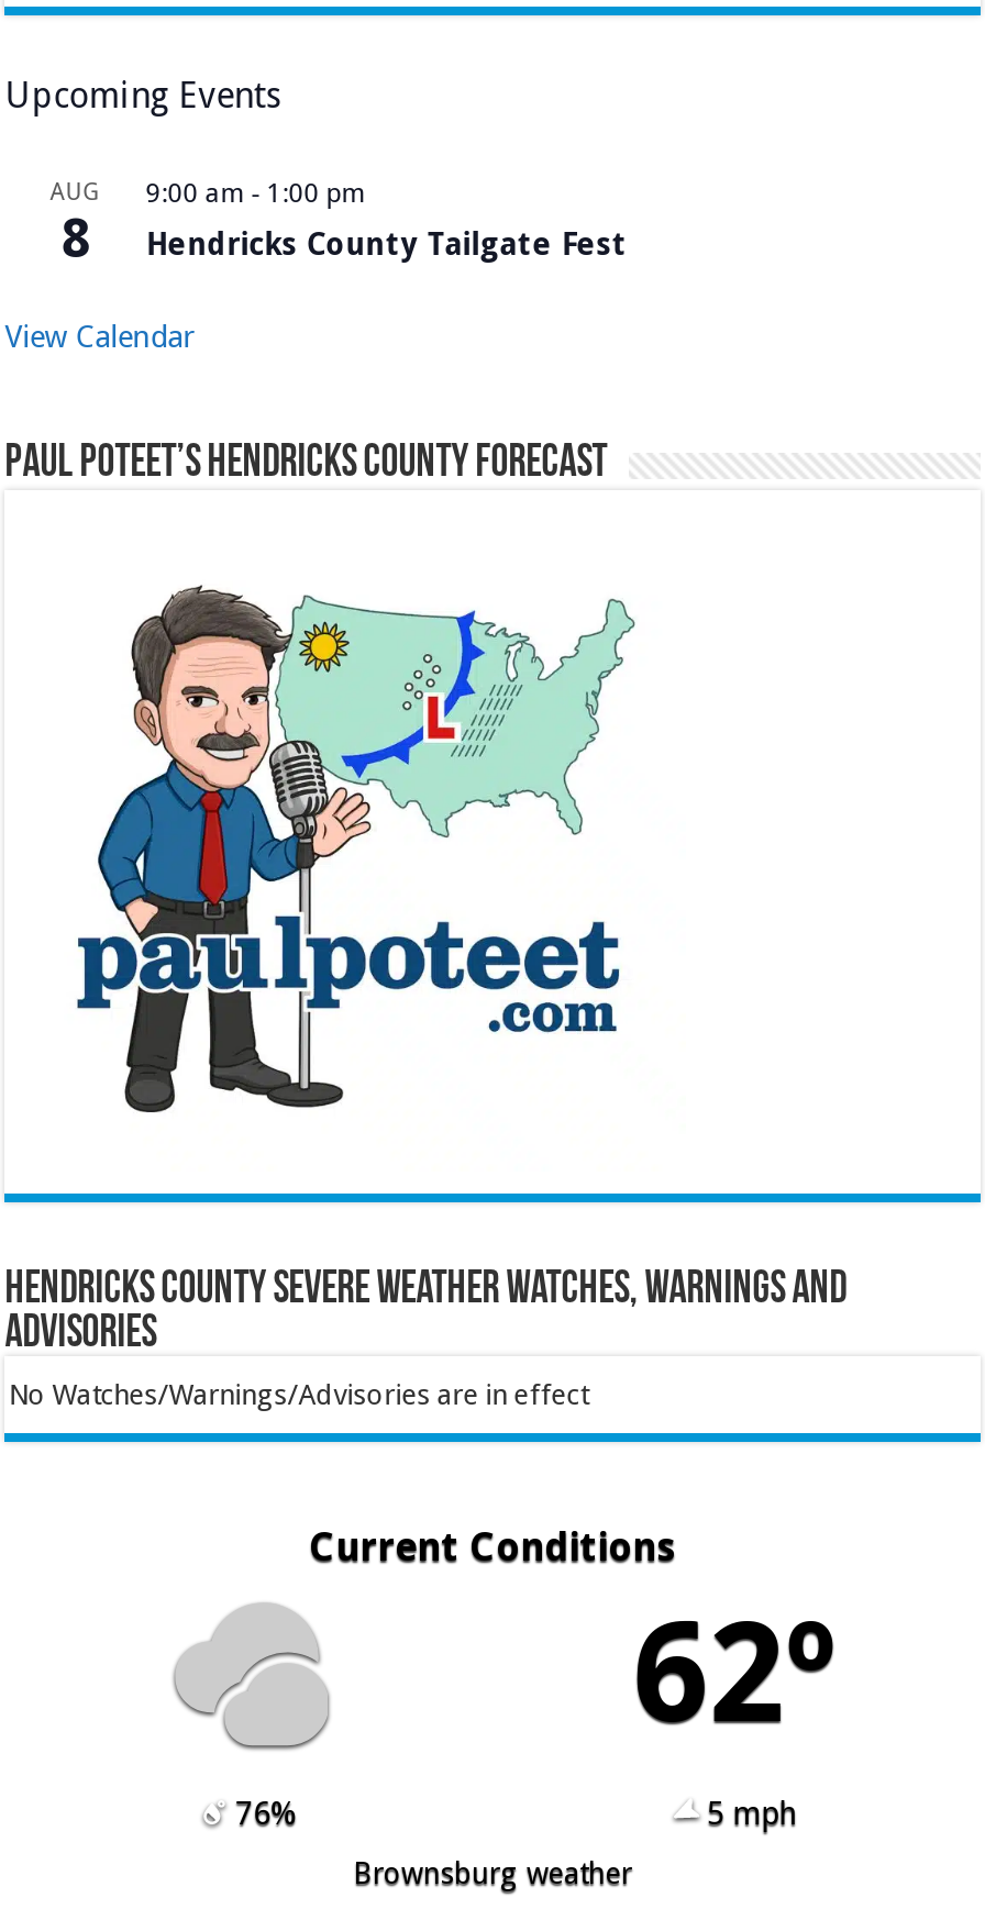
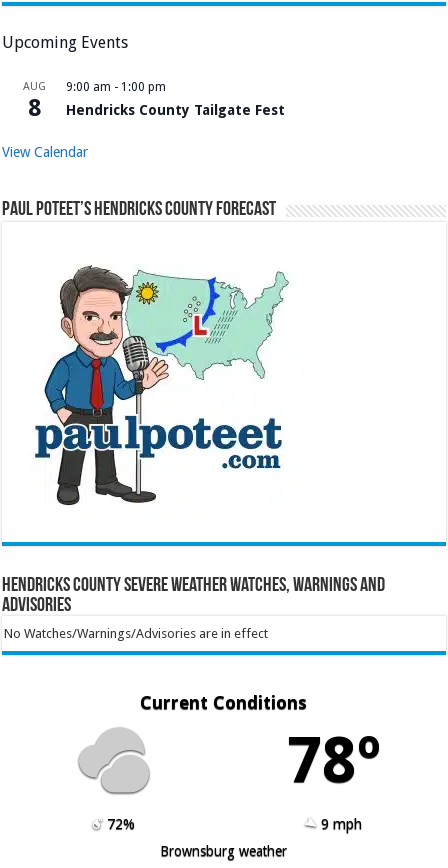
- 62º
- 76%
- 5 mph
+ 78º
+ 72%
+ 9 mph
